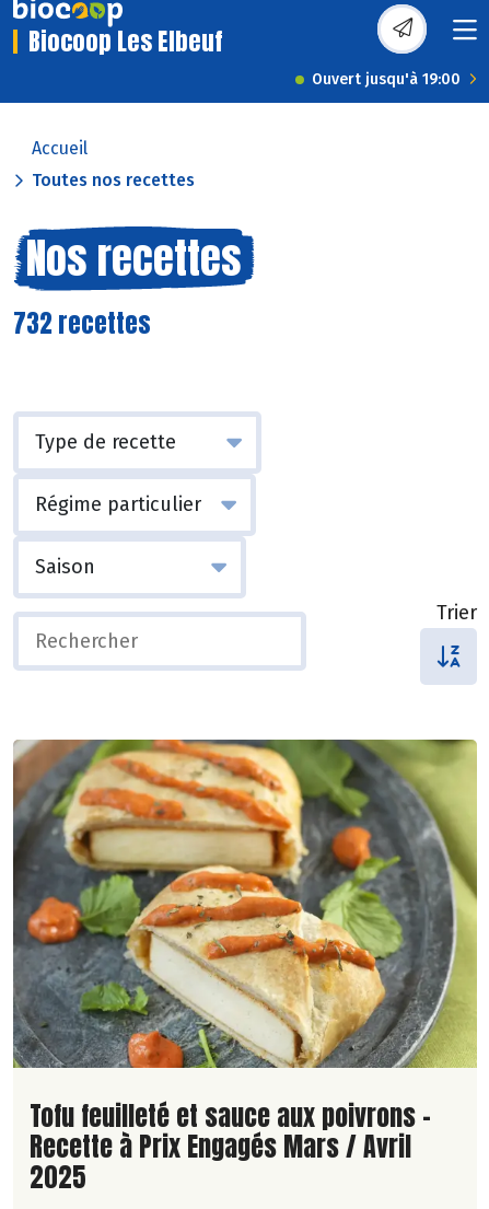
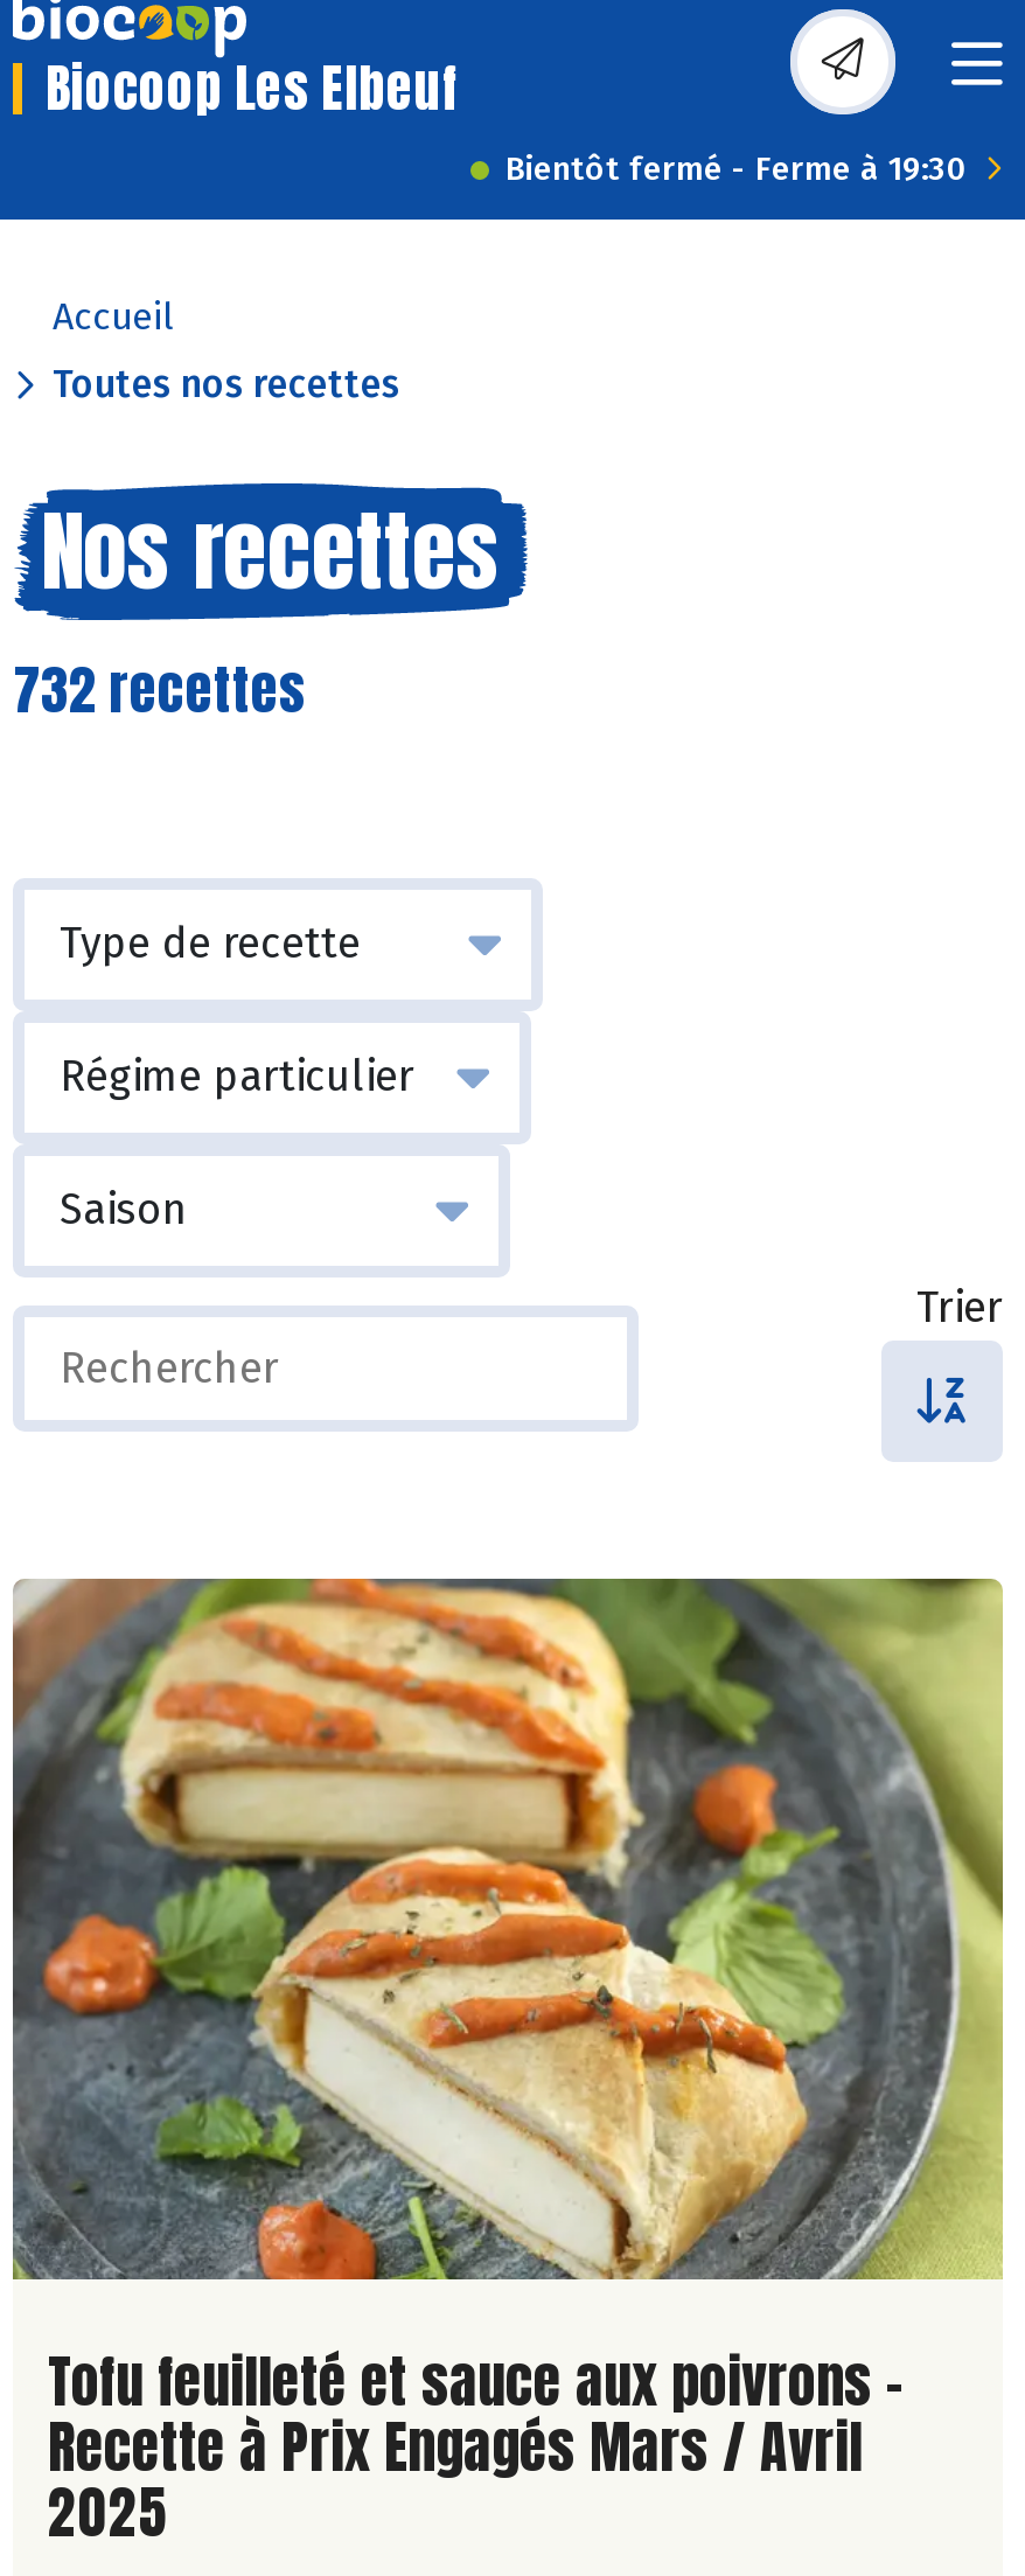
- Ouvert jusqu'à 19:00
+ Bientôt fermé - Ferme à 19:30
